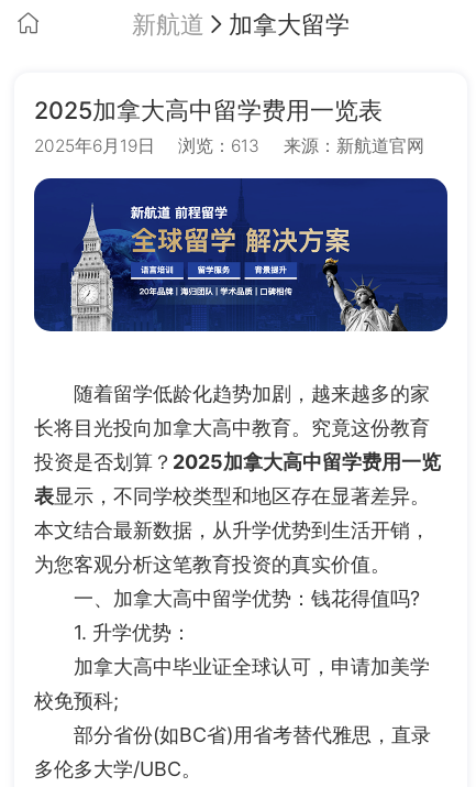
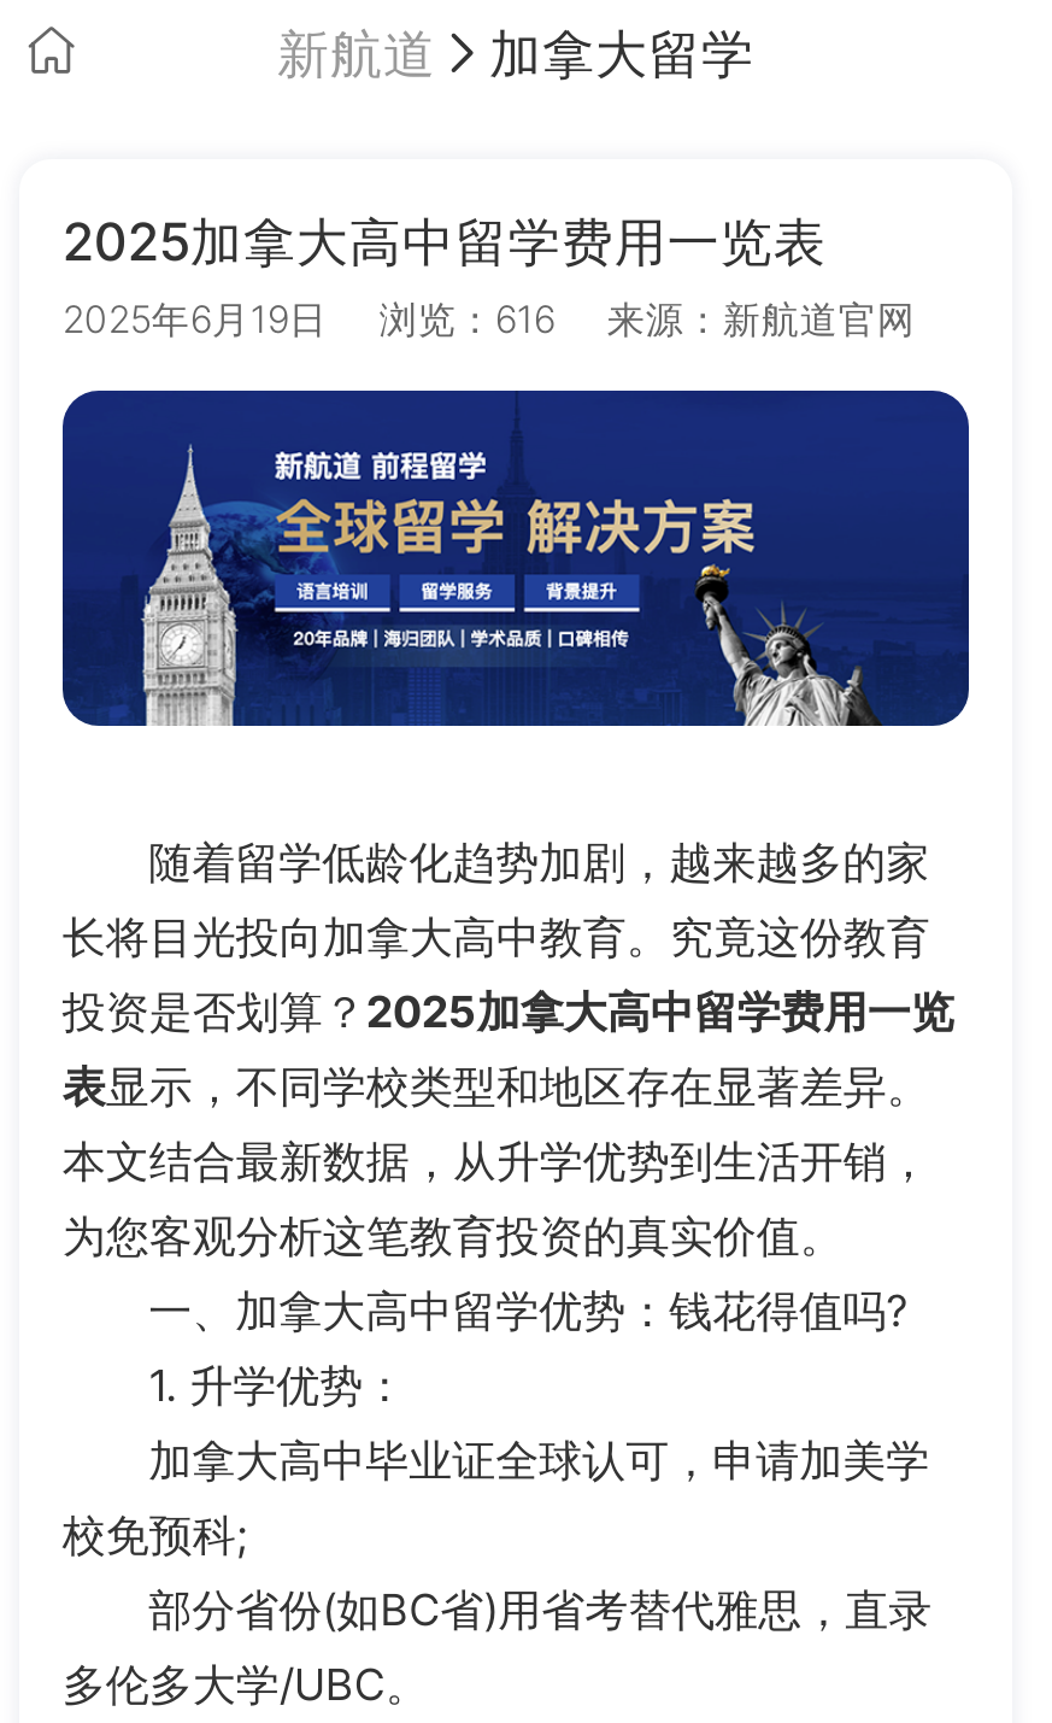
- 2025年6月19日 浏览：613 来源：新航道官网
+ 2025年6月19日 浏览：616 来源：新航道官网
